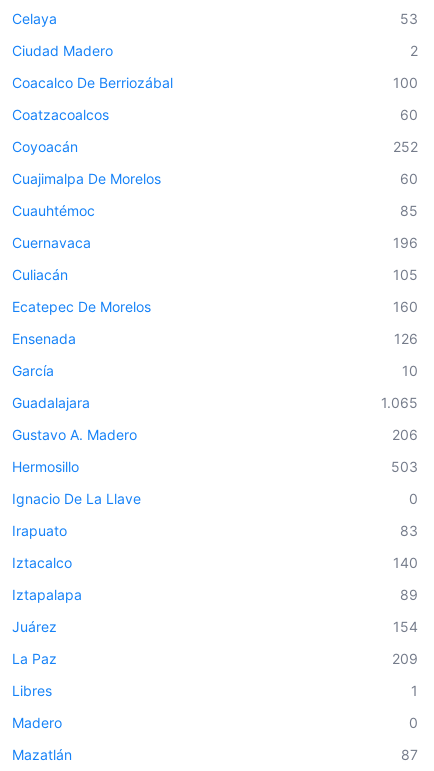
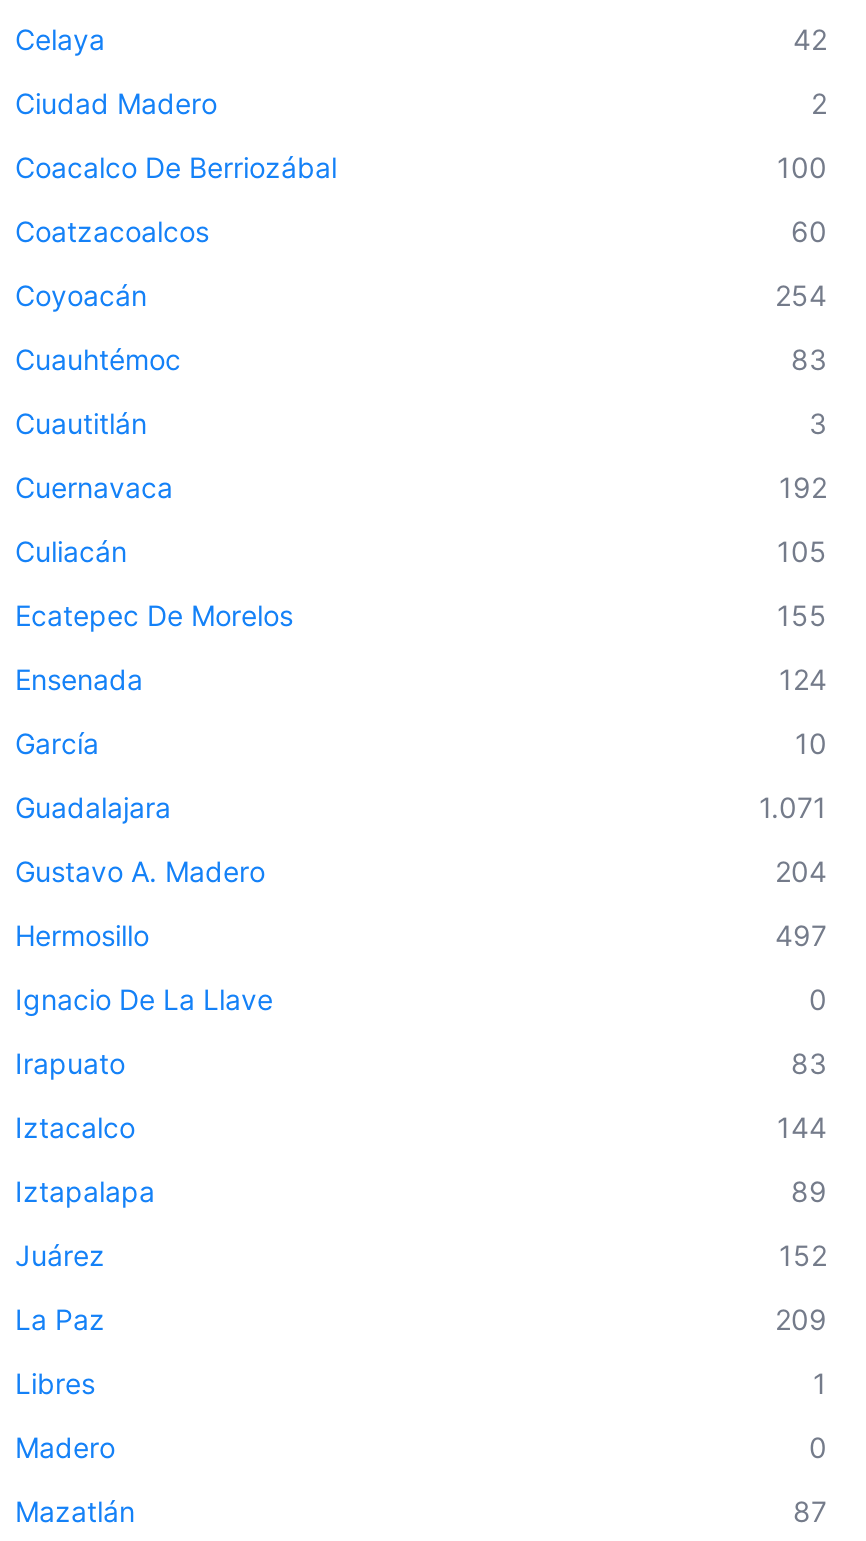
- 53
+ 42

- 252
- Cuajimalpa De Morelos
- 60
+ 254

moved up: Cuauhtémoc

- 85
+ 83
+ Cuautitlán
+ 3

- 196
+ 192

- 160
+ 155

- 126
+ 124

- 1.065
+ 1.071

- 206
+ 204

- 503
+ 497

- 140
+ 144

- 154
+ 152
